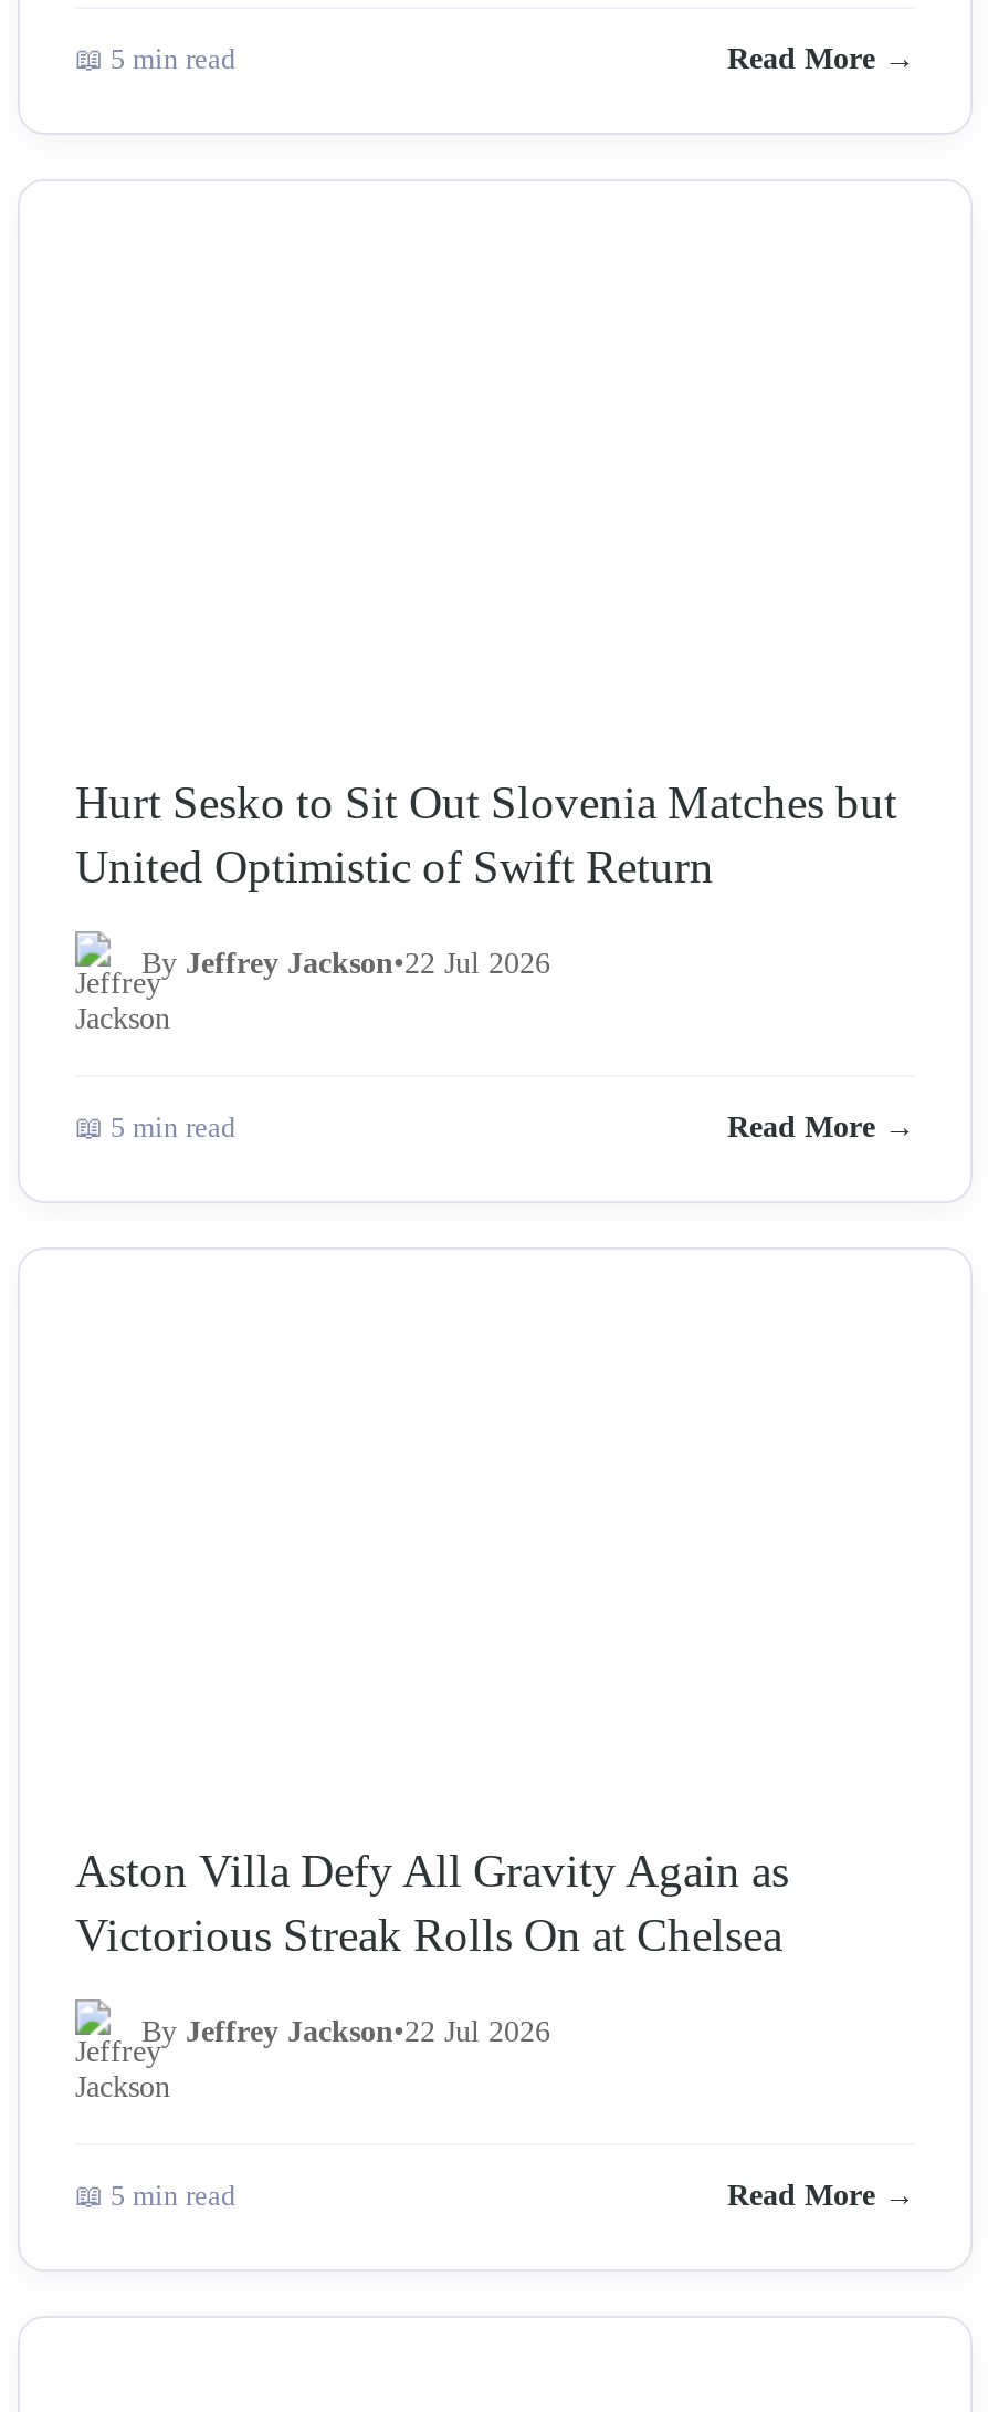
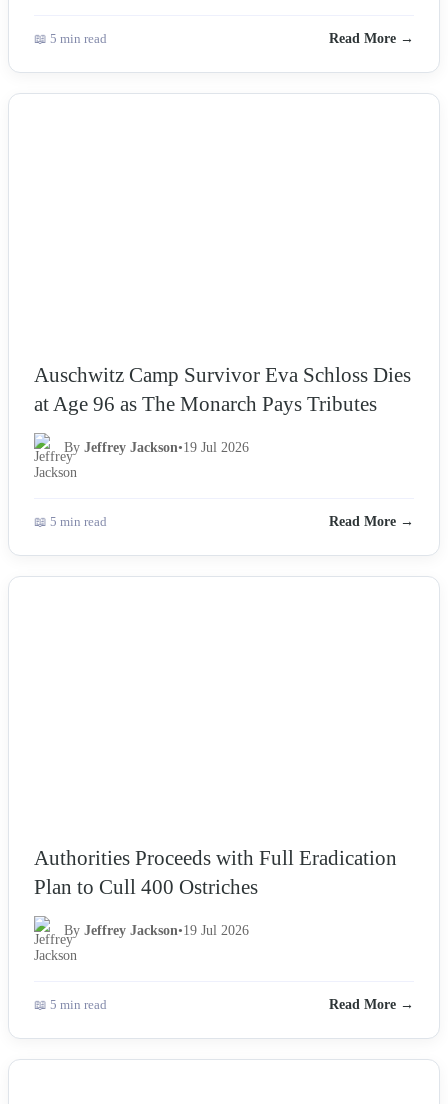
- Hurt Sesko to Sit Out Slovenia Matches but
- United Optimistic of Swift Return
+ Auschwitz Camp Survivor Eva Schloss Dies
+ at Age 96 as The Monarch Pays Tributes

- By Jeffrey Jackson•22 Jul 2026
+ By Jeffrey Jackson•19 Jul 2026

- Aston Villa Defy All Gravity Again as
- Victorious Streak Rolls On at Chelsea
+ Authorities Proceeds with Full Eradication
+ Plan to Cull 400 Ostriches

- By Jeffrey Jackson•22 Jul 2026
+ By Jeffrey Jackson•19 Jul 2026
